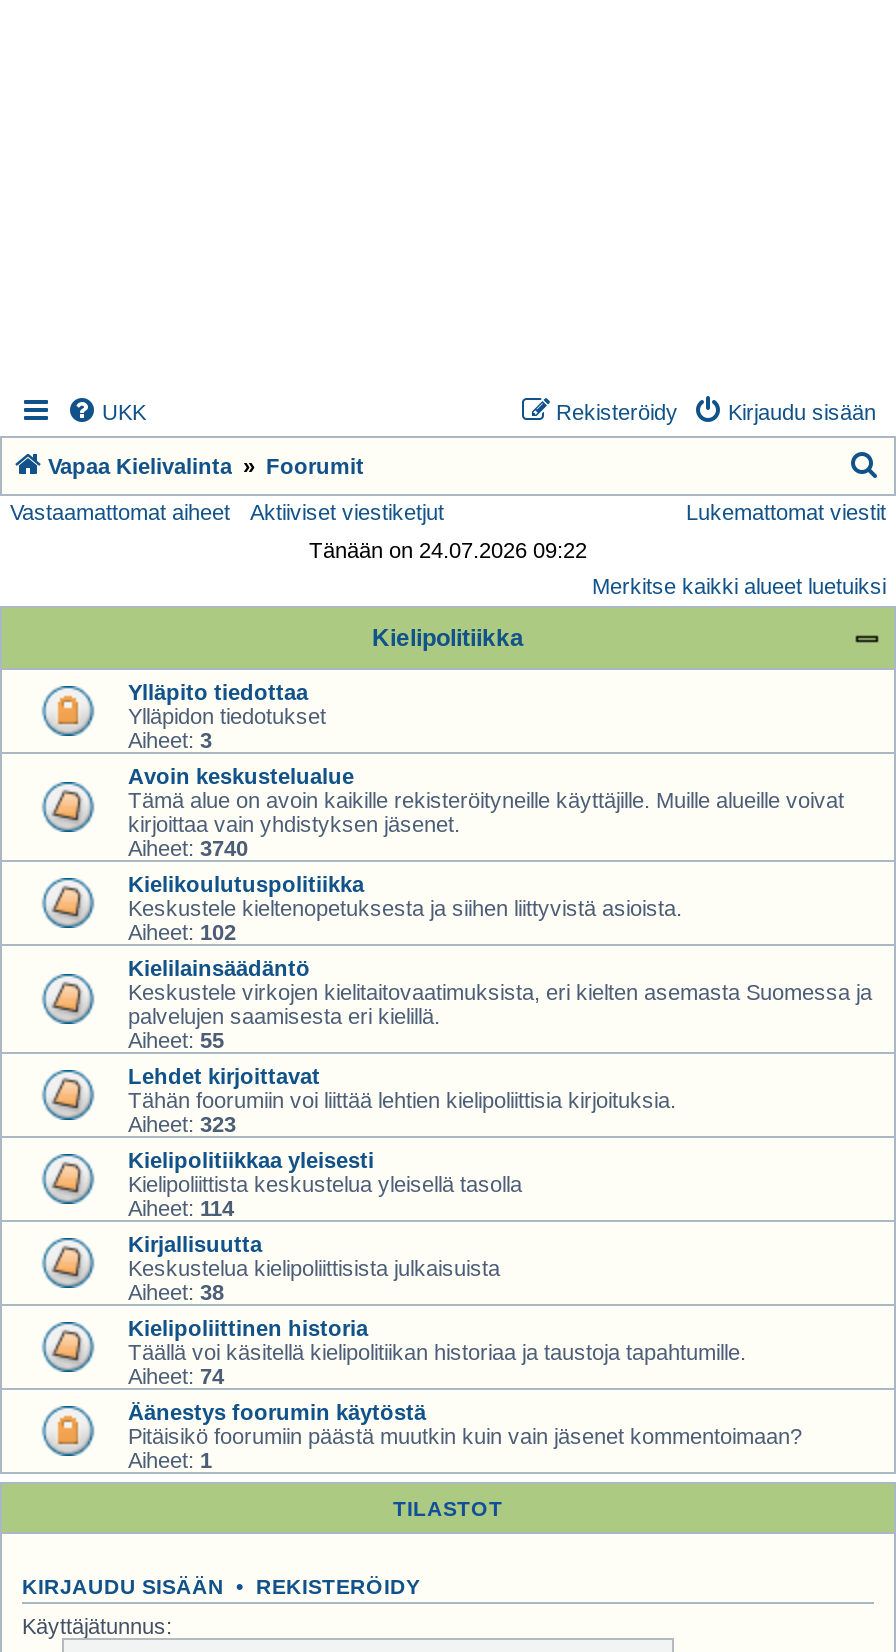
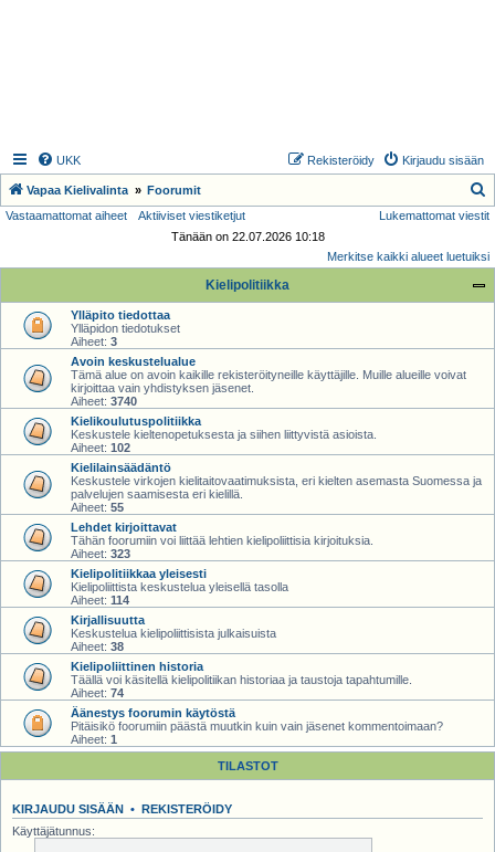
- Tänään on 24.07.2026 09:22
+ Tänään on 22.07.2026 10:18
